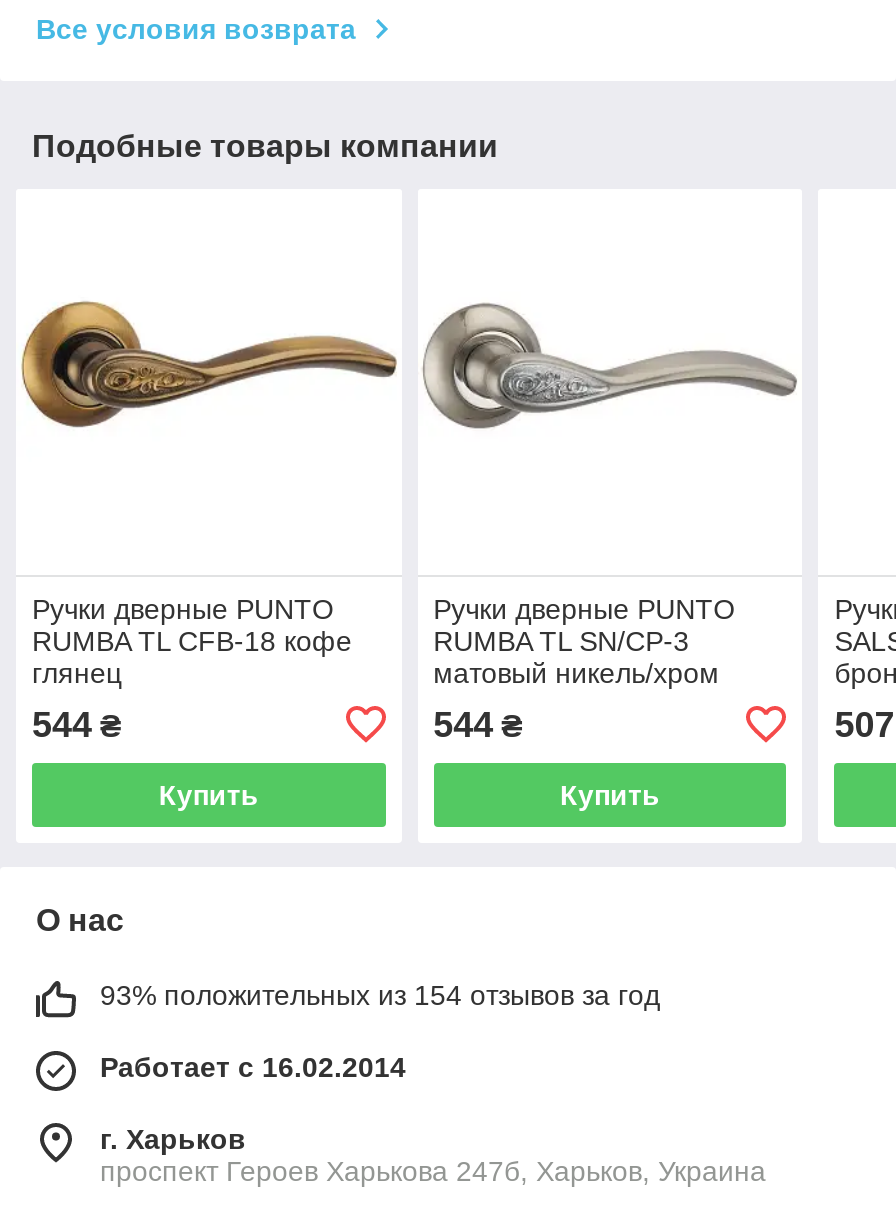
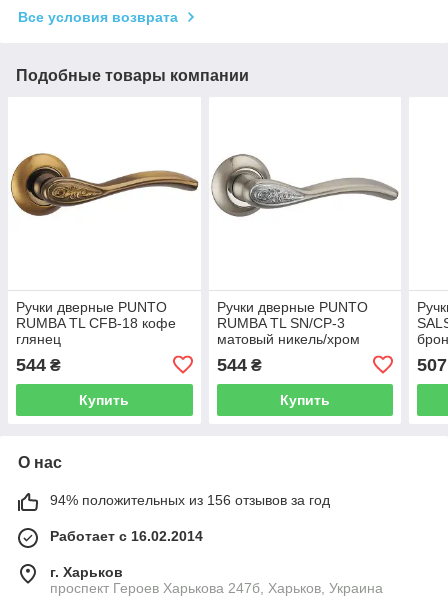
- 93% положительных из 154 отзывов за год
+ 94% положительных из 156 отзывов за год
